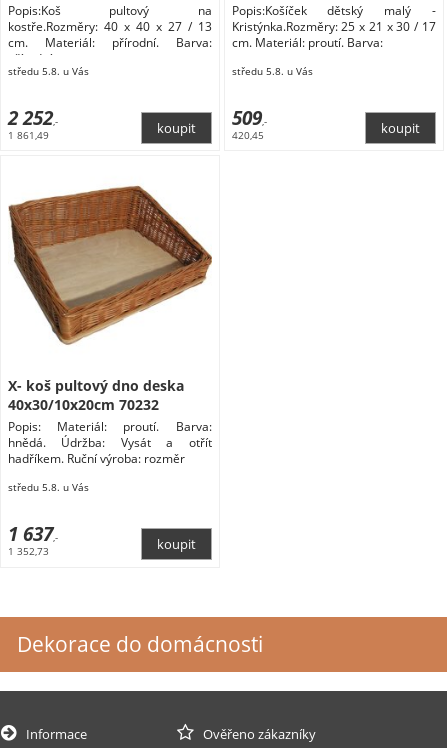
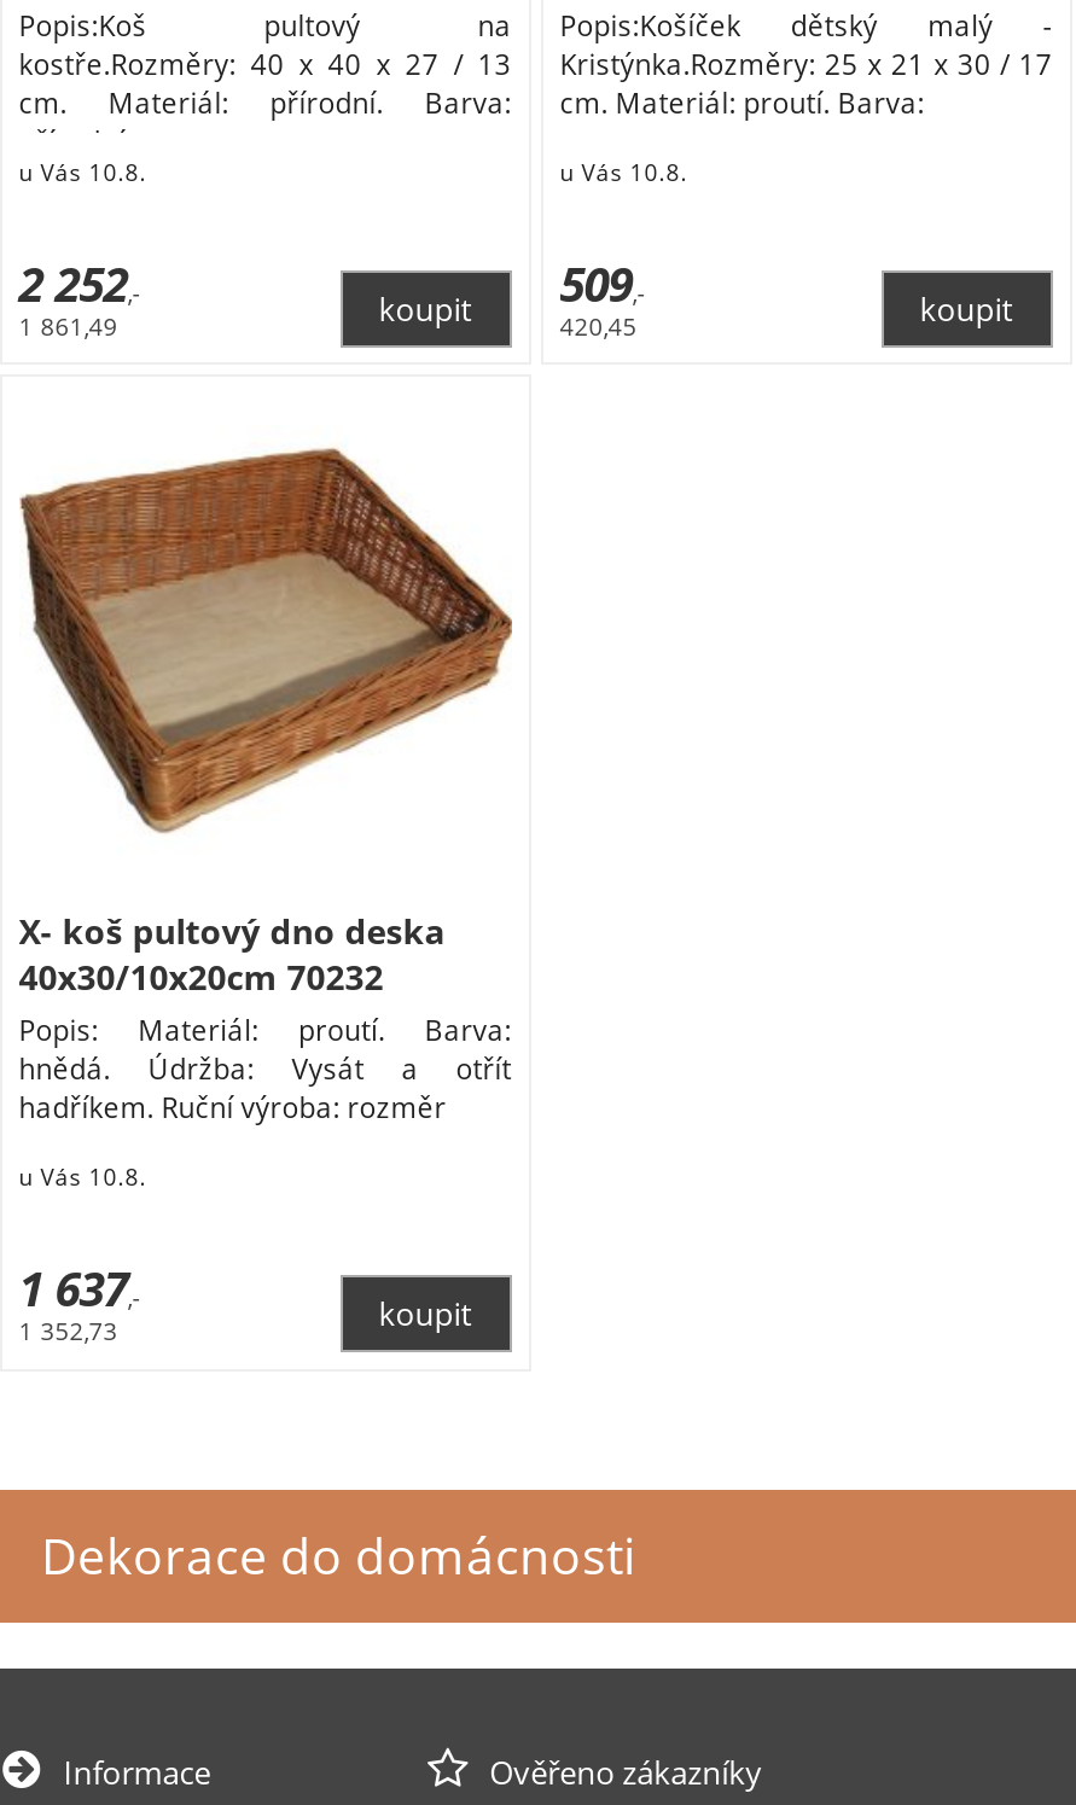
- středu 5.8. u Vás
+ u Vás 10.8.

- středu 5.8. u Vás
+ u Vás 10.8.

- středu 5.8. u Vás
+ u Vás 10.8.
